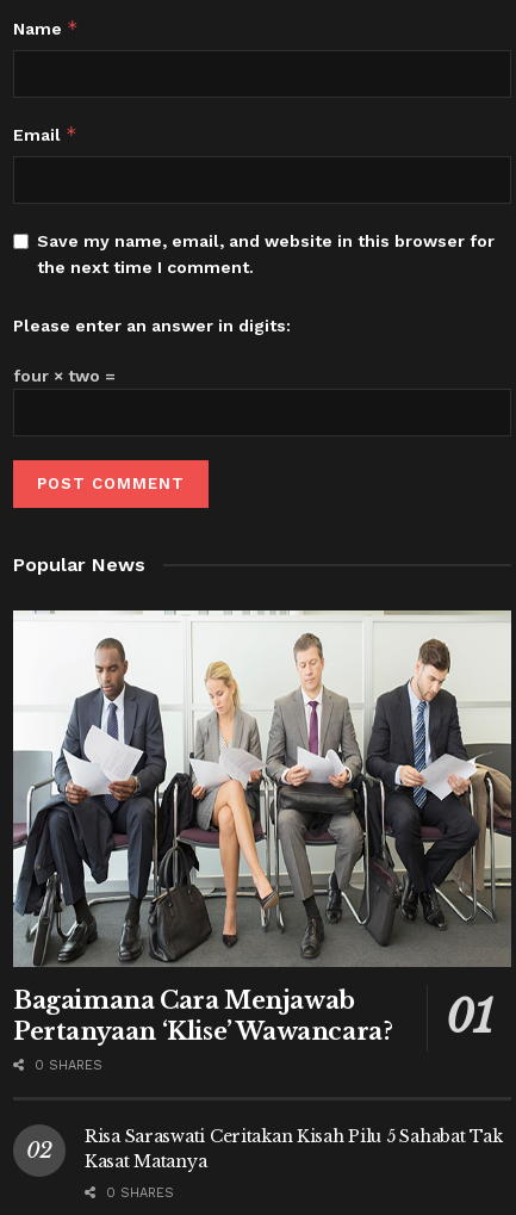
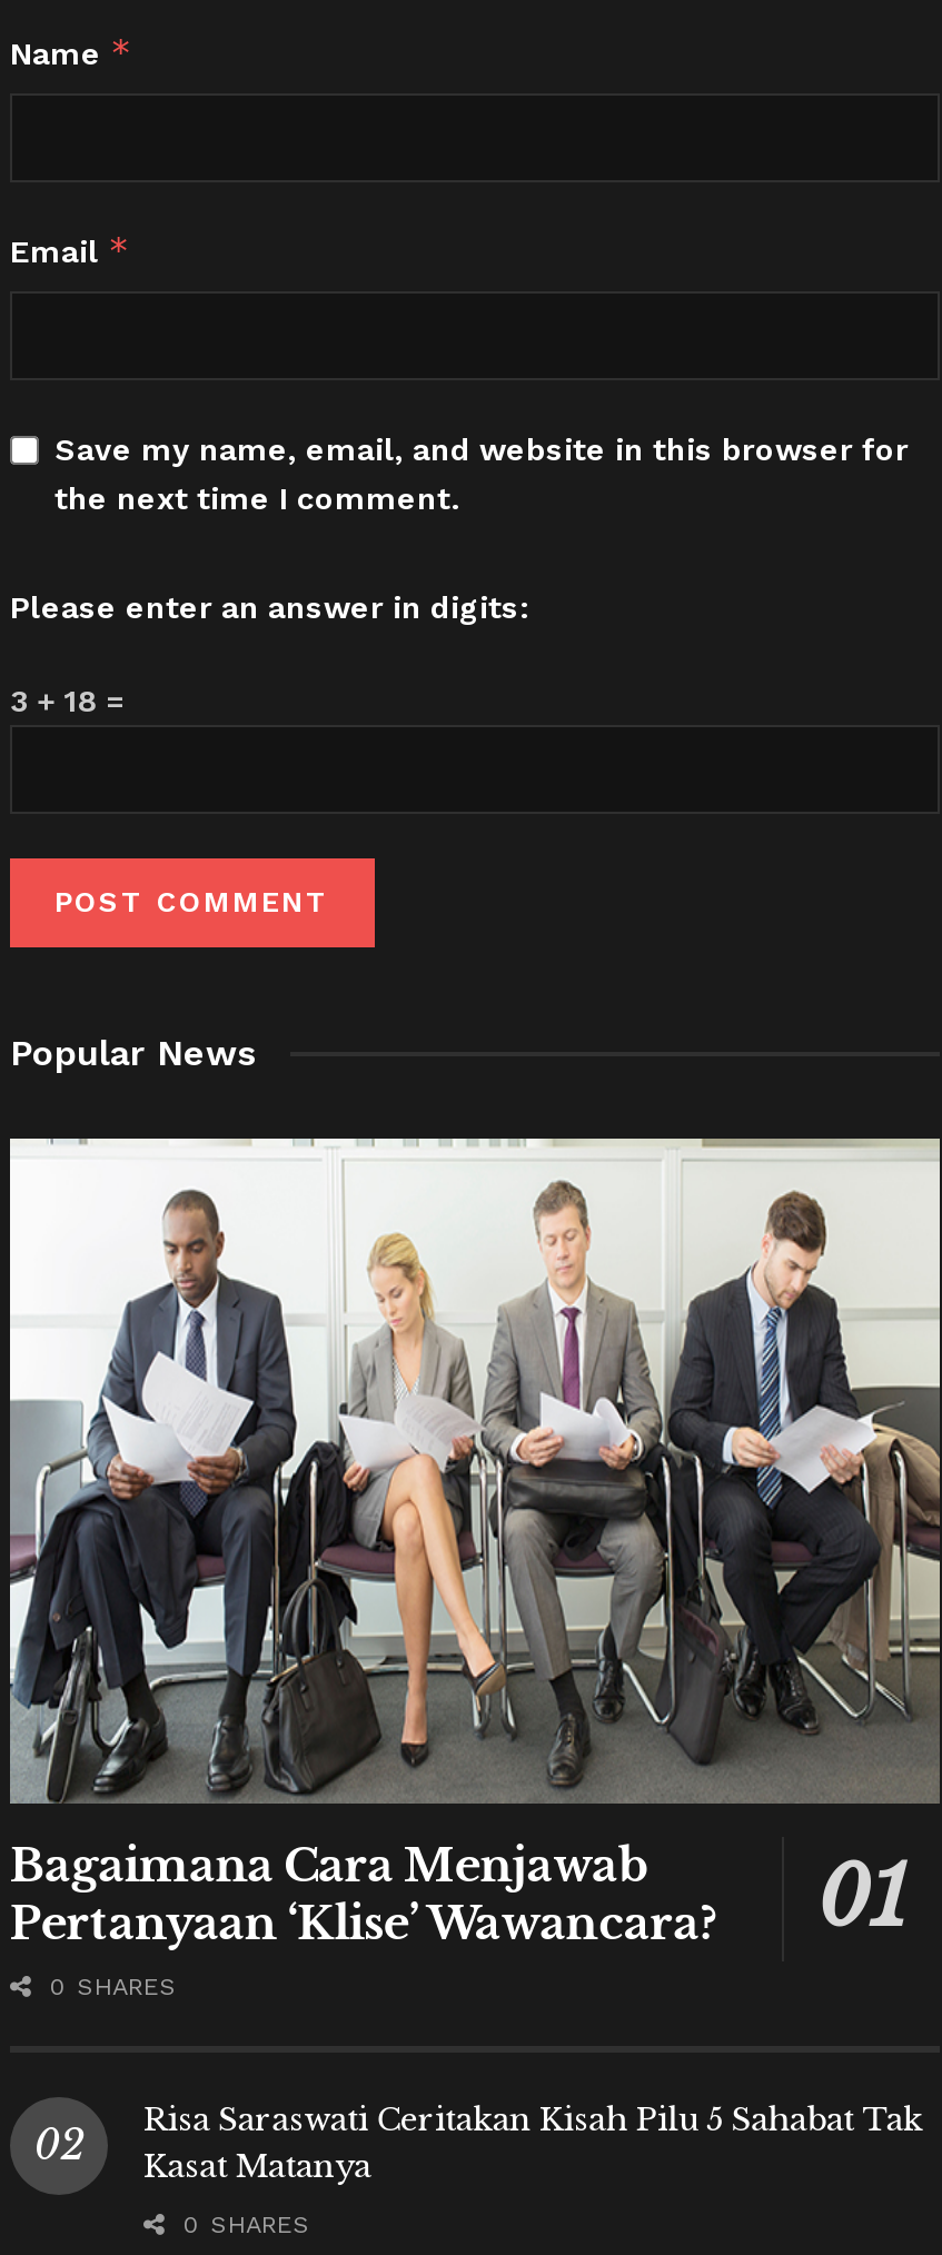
- four × two =
+ 3 + 18 =
